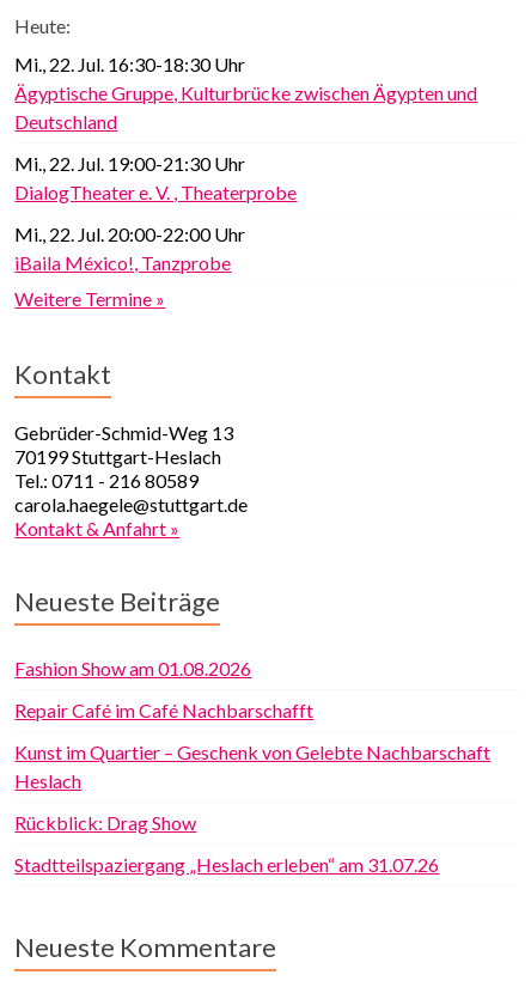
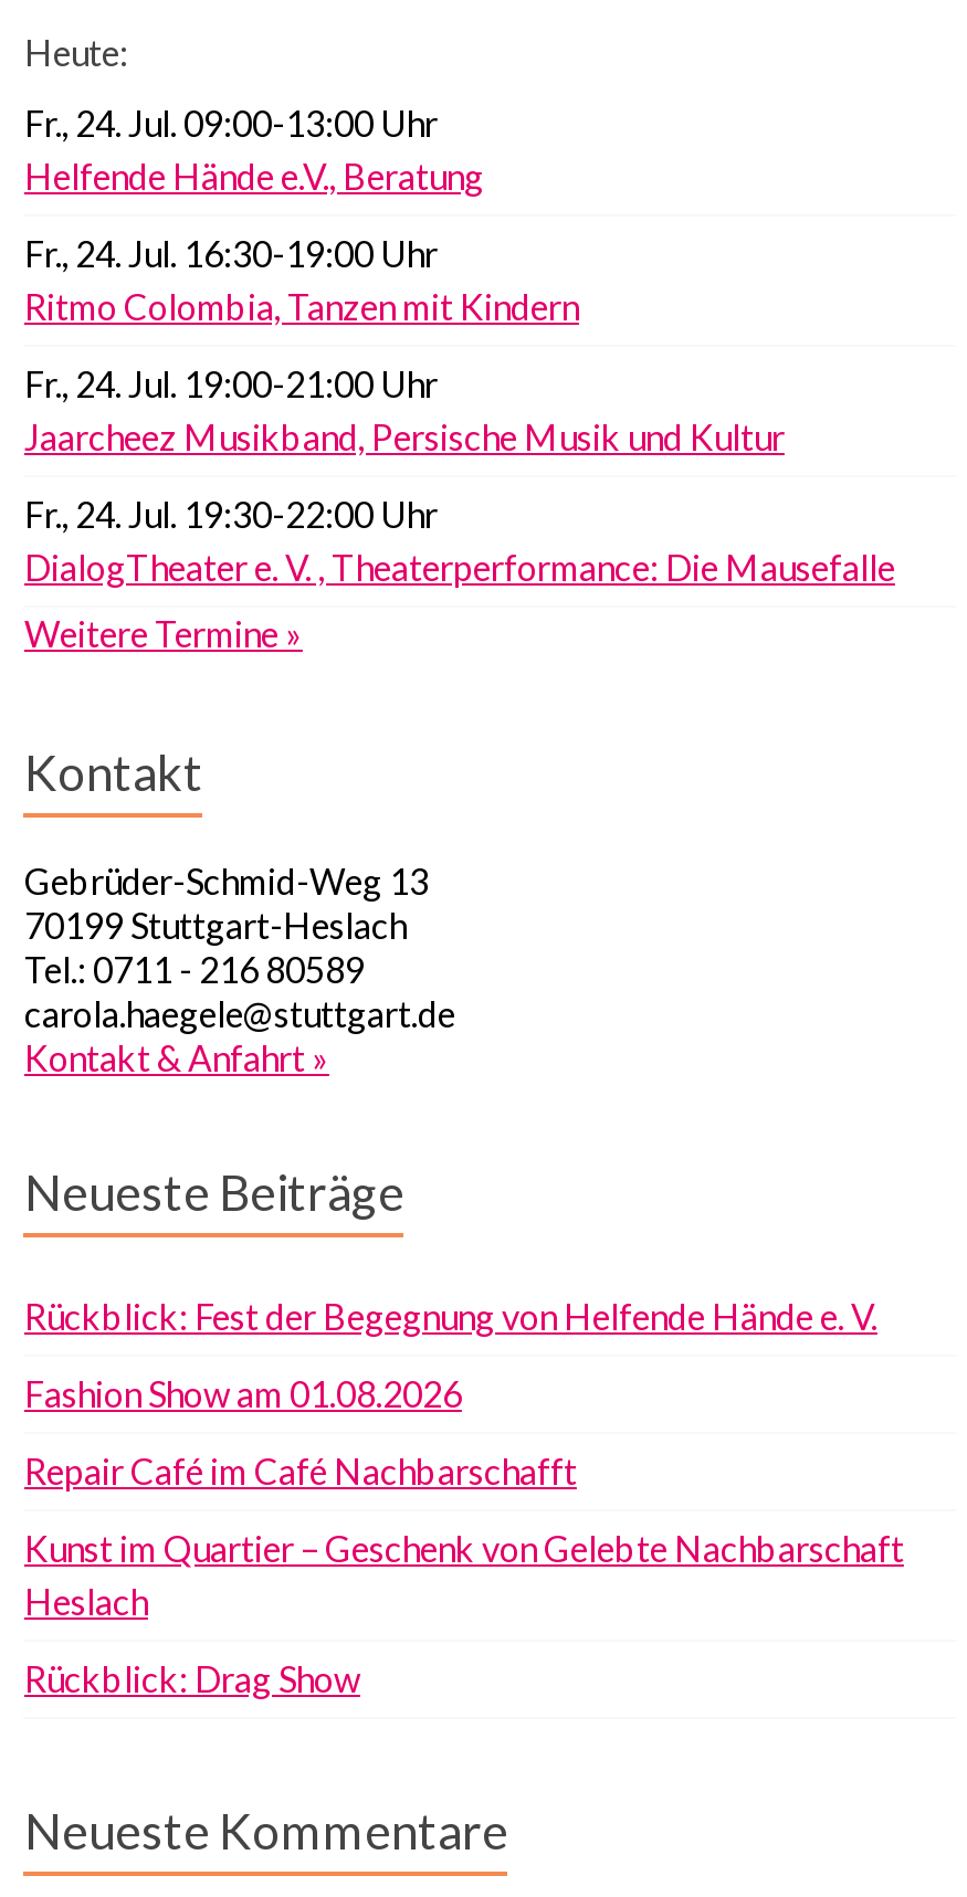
- Mi., 22. Jul. 16:30-18:30 Uhr
- Ägyptische Gruppe, Kulturbrücke zwischen Ägypten und
- Deutschland
- Mi., 22. Jul. 19:00-21:30 Uhr
- DialogTheater e. V. , Theaterprobe
- Mi., 22. Jul. 20:00-22:00 Uhr
- iBaila México!, Tanzprobe
+ Fr., 24. Jul. 09:00-13:00 Uhr
+ Helfende Hände e.V., Beratung
+ Fr., 24. Jul. 16:30-19:00 Uhr
+ Ritmo Colombia, Tanzen mit Kindern
+ Fr., 24. Jul. 19:00-21:00 Uhr
+ Jaarcheez Musikband, Persische Musik und Kultur
+ Fr., 24. Jul. 19:30-22:00 Uhr
+ DialogTheater e. V. , Theaterperformance: Die Mausefalle

+ Rückblick: Fest der Begegnung von Helfende Hände e. V.

moved down: Fashion Show am 01.08.2026 | Repair Café im Café Nachbarschafft | Kunst im Quartier – Geschenk von Gelebte Nachbarschaft | Heslach | Rückblick: Drag Show

- Stadtteilspaziergang „Heslach erleben“ am 31.07.26
